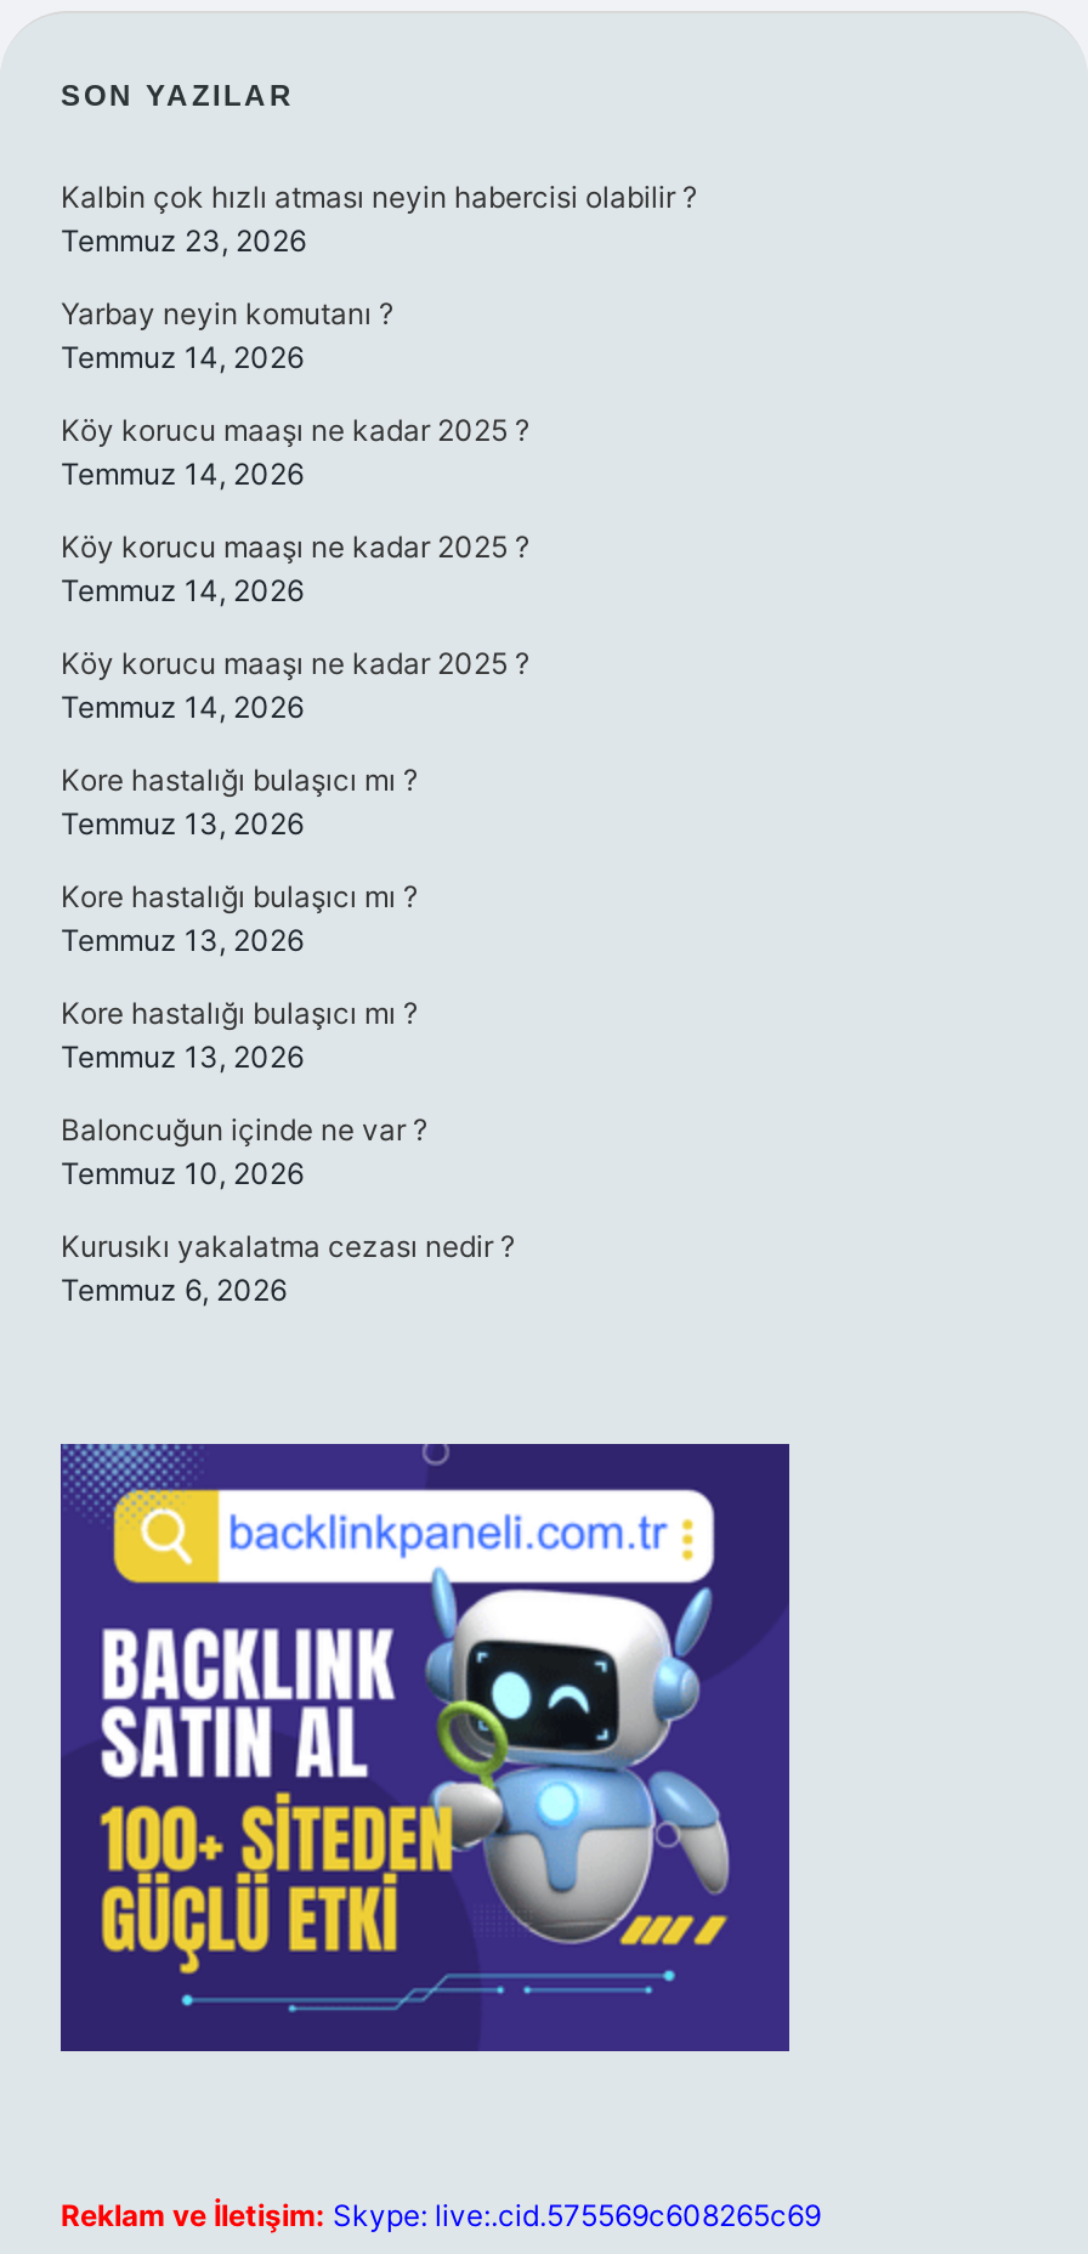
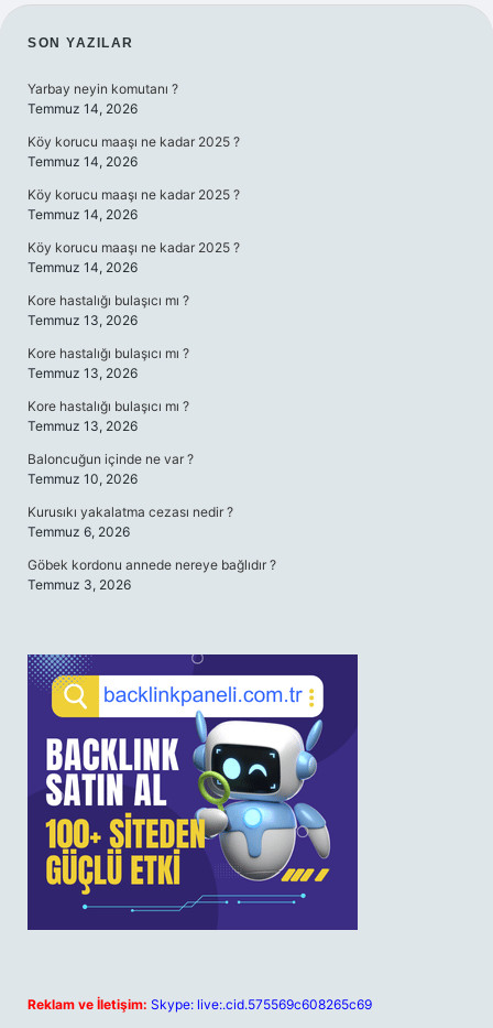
- Kalbin çok hızlı atması neyin habercisi olabilir ?
- Temmuz 23, 2026

moved up: Yarbay neyin komutanı ? | Temmuz 14, 2026 | Köy korucu maaşı ne kadar 2025 ? | ... | Kurusıkı yakalatma cezası nedir ? | Temmuz 6, 2026

+ Göbek kordonu annede nereye bağlıdır ?
+ Temmuz 3, 2026
